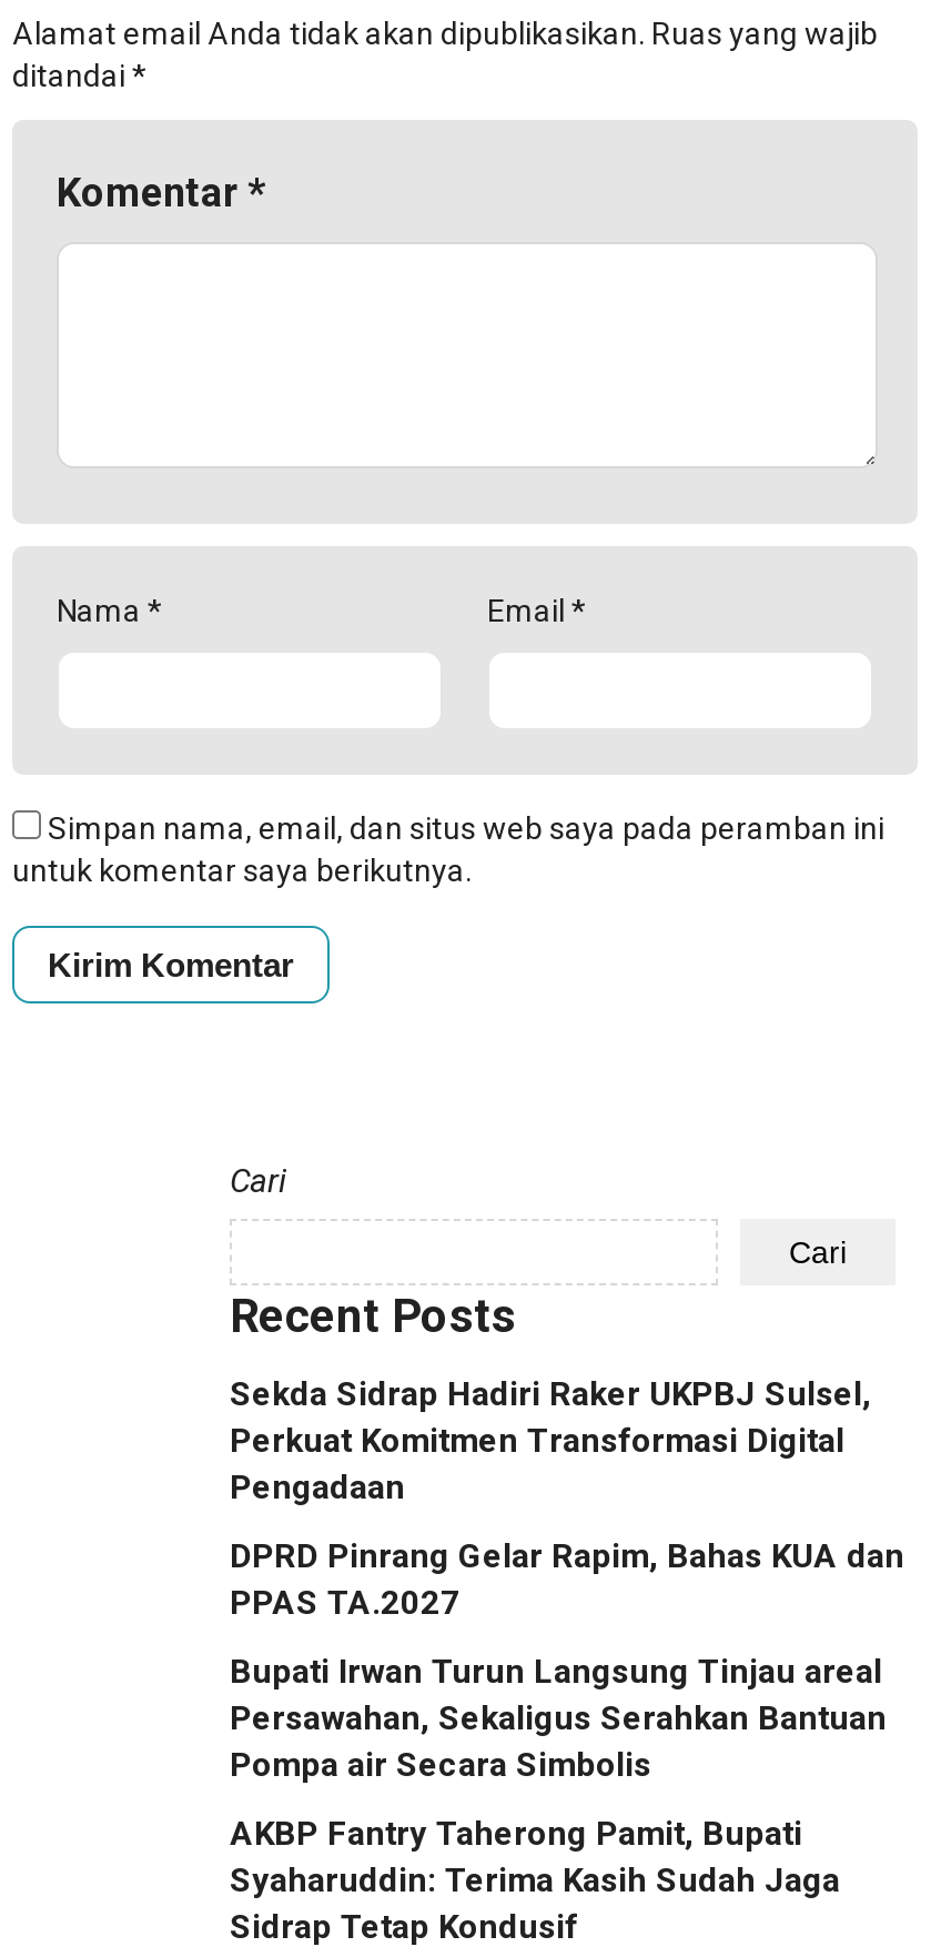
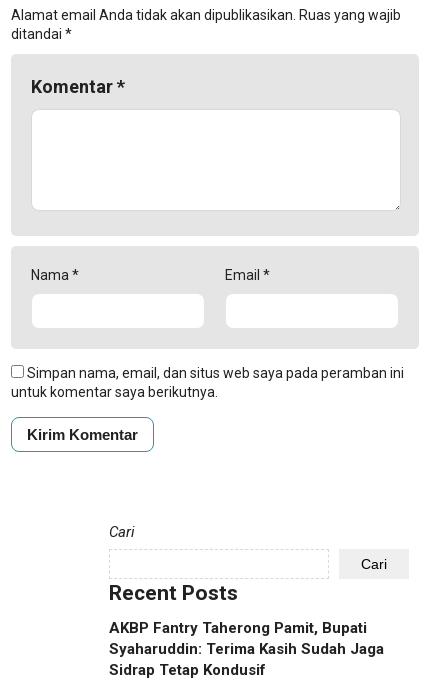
- Sekda Sidrap Hadiri Raker UKPBJ Sulsel,
- Perkuat Komitmen Transformasi Digital
- Pengadaan
- DPRD Pinrang Gelar Rapim, Bahas KUA dan
- PPAS TA.2027
- Bupati Irwan Turun Langsung Tinjau areal
- Persawahan, Sekaligus Serahkan Bantuan
- Pompa air Secara Simbolis
